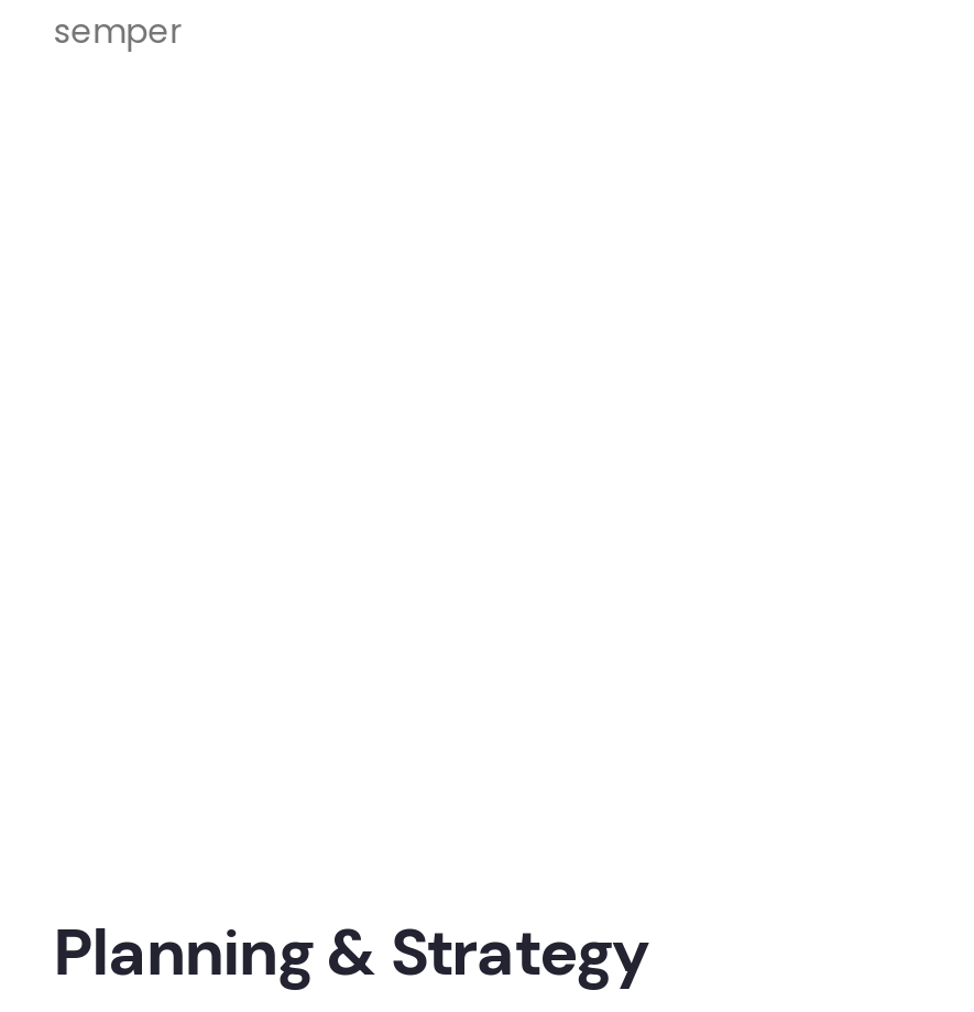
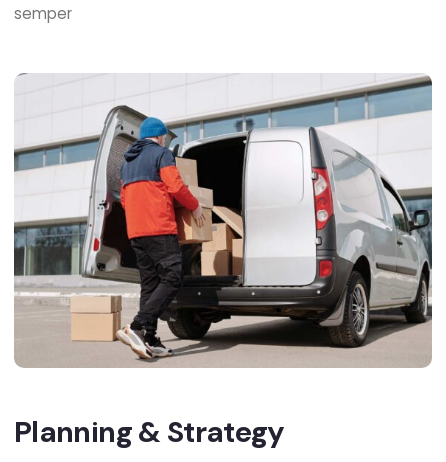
+ [image]
